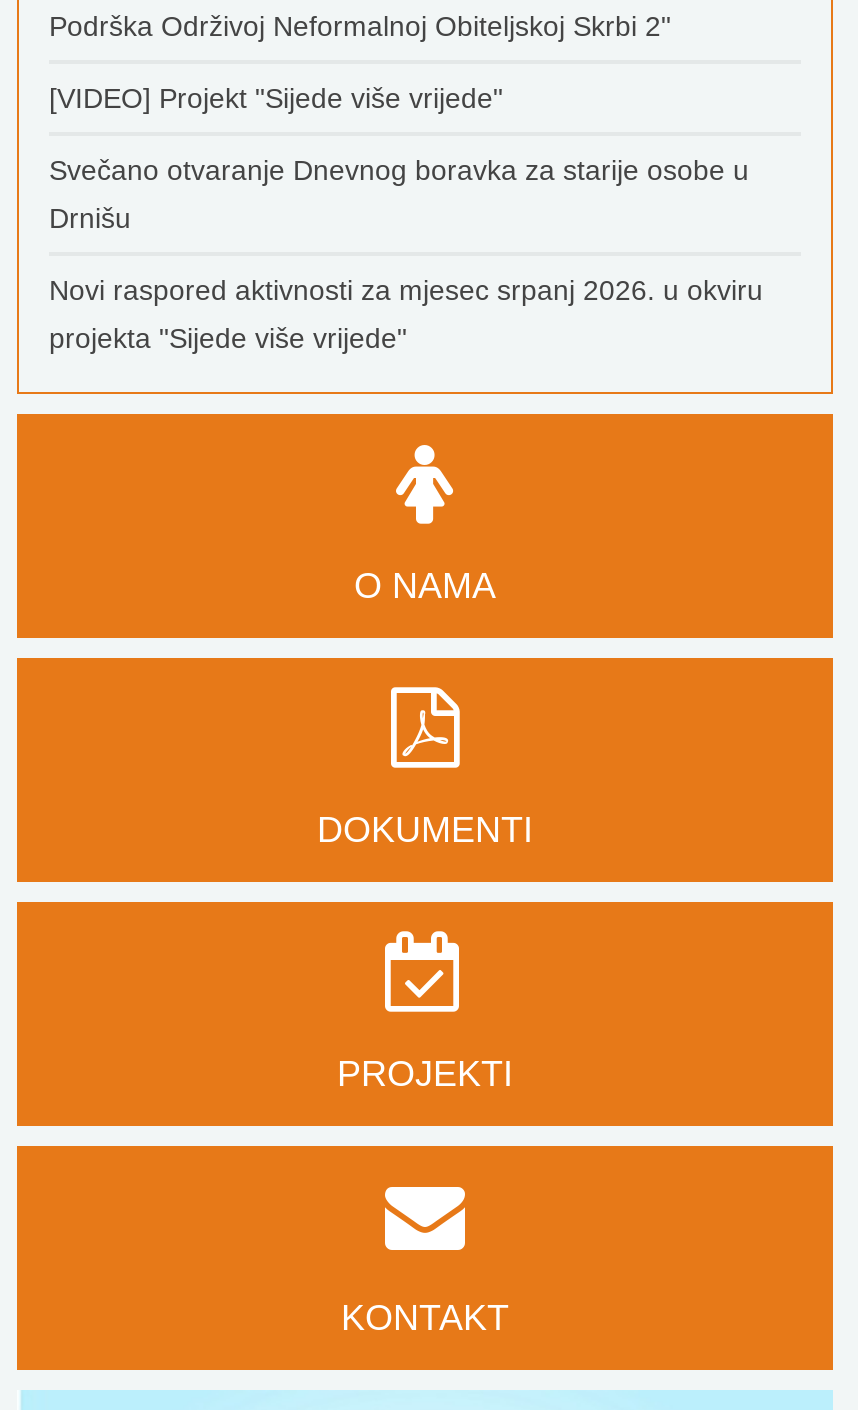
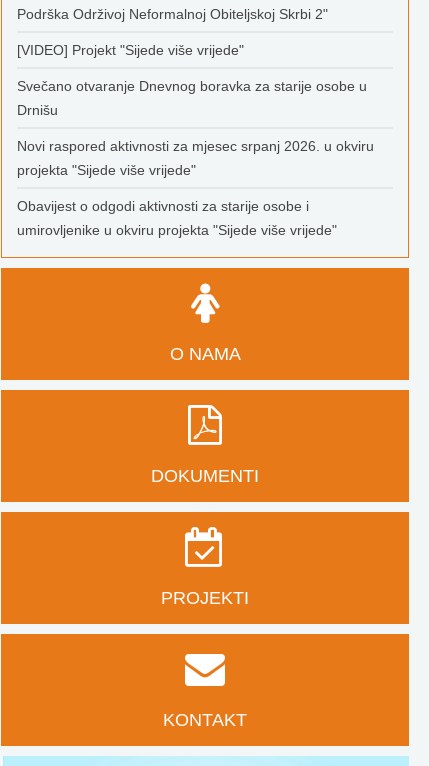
+ Obavijest o odgodi aktivnosti za starije osobe i
+ umirovljenike u okviru projekta "Sijede više vrijede"
